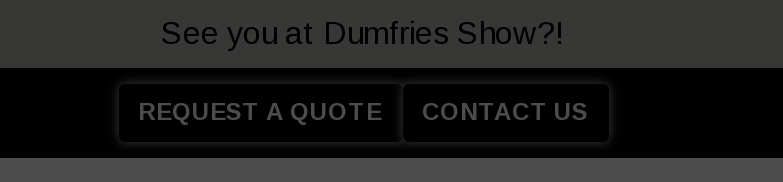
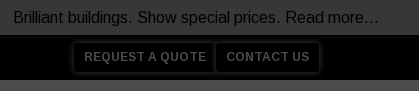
- See you at Dumfries Show?!
+ Brilliant buildings. Show special prices. Read more...
